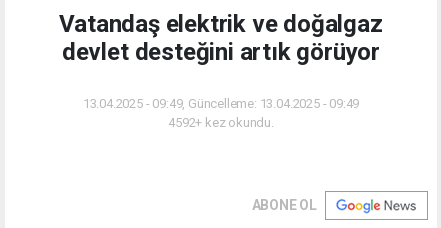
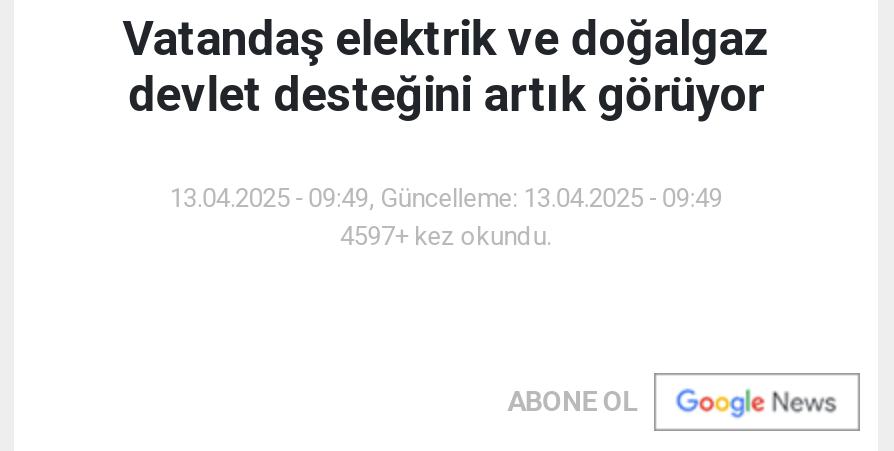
- 4592+ kez okundu.
+ 4597+ kez okundu.
